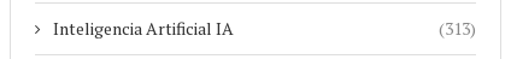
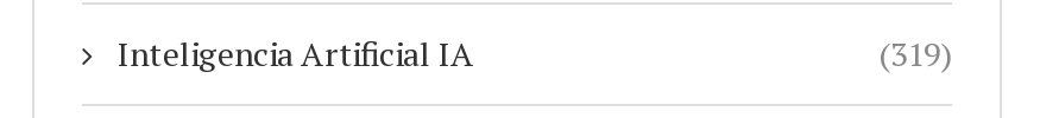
- (313)
+ (319)
